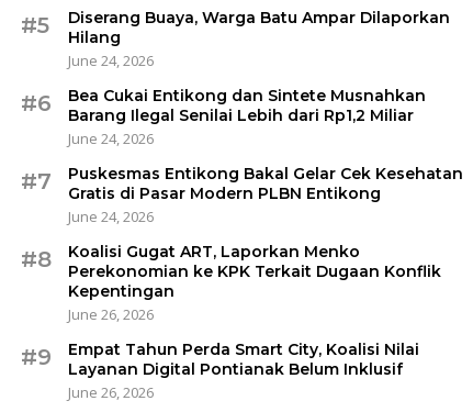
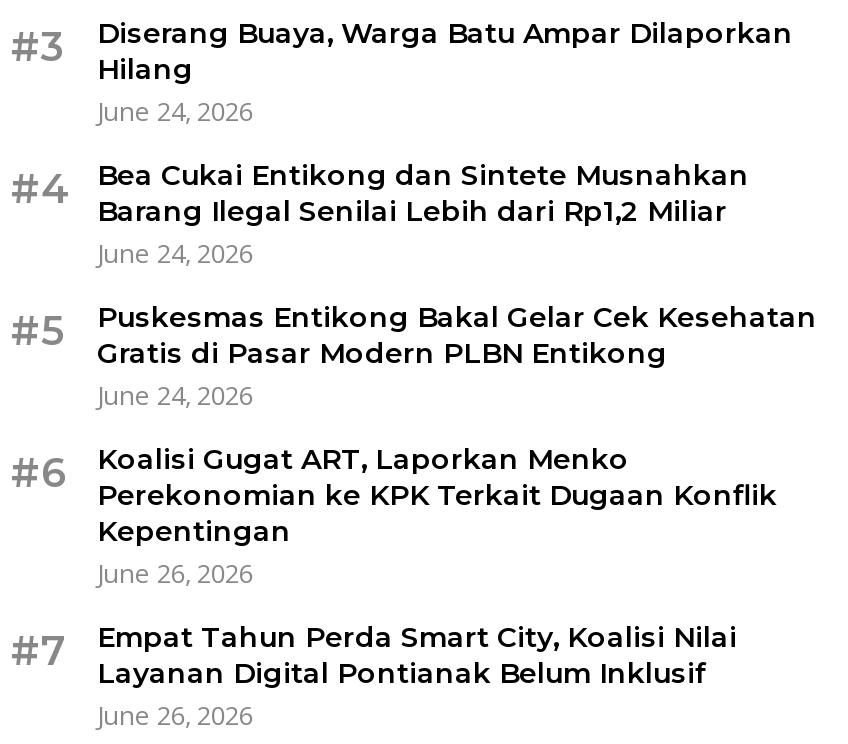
- #5 Diserang Buaya, Warga Batu Ampar Dilaporkan Hilang
+ #3 Diserang Buaya, Warga Batu Ampar Dilaporkan Hilang

- #6 Bea Cukai Entikong dan Sintete Musnahkan Barang Ilegal Senilai Lebih dari Rp1,2 Miliar
+ #4 Bea Cukai Entikong dan Sintete Musnahkan Barang Ilegal Senilai Lebih dari Rp1,2 Miliar

- #7 Puskesmas Entikong Bakal Gelar Cek Kesehatan Gratis di Pasar Modern PLBN Entikong
+ #5 Puskesmas Entikong Bakal Gelar Cek Kesehatan Gratis di Pasar Modern PLBN Entikong

- #8 Koalisi Gugat ART, Laporkan Menko Perekonomian ke KPK Terkait Dugaan Konflik
+ #6 Koalisi Gugat ART, Laporkan Menko Perekonomian ke KPK Terkait Dugaan Konflik

- #9 Empat Tahun Perda Smart City, Koalisi Nilai Layanan Digital Pontianak Belum Inklusif
+ #7 Empat Tahun Perda Smart City, Koalisi Nilai Layanan Digital Pontianak Belum Inklusif
